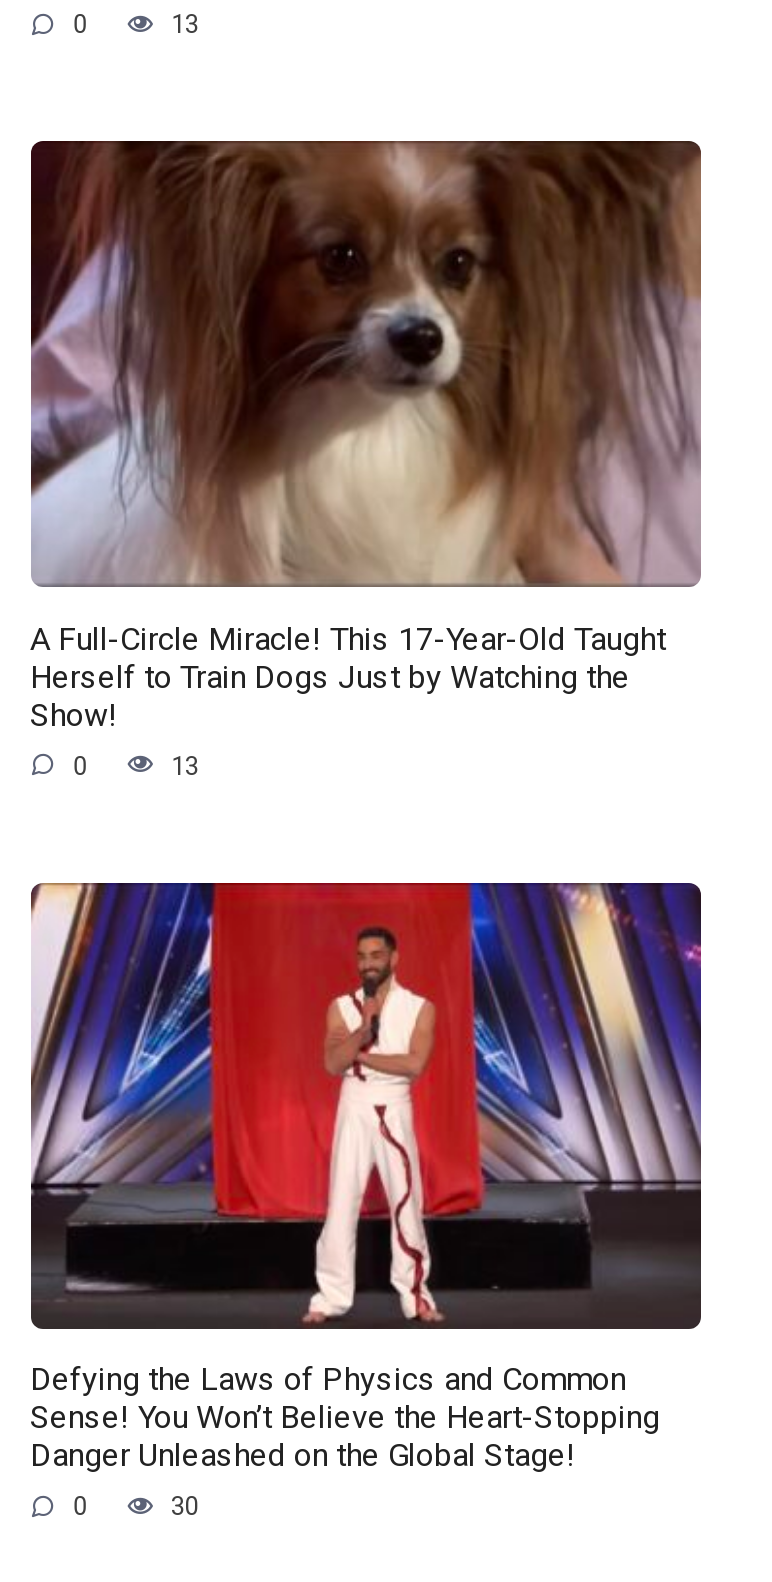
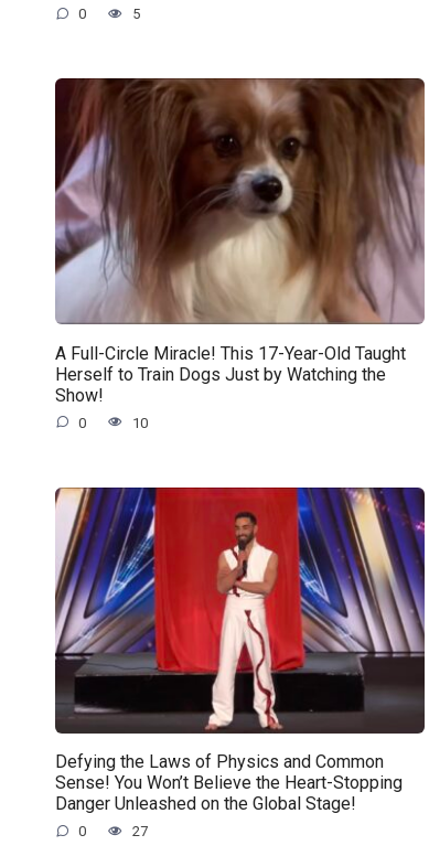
- 13
+ 5

- 13
+ 10

- 30
+ 27
